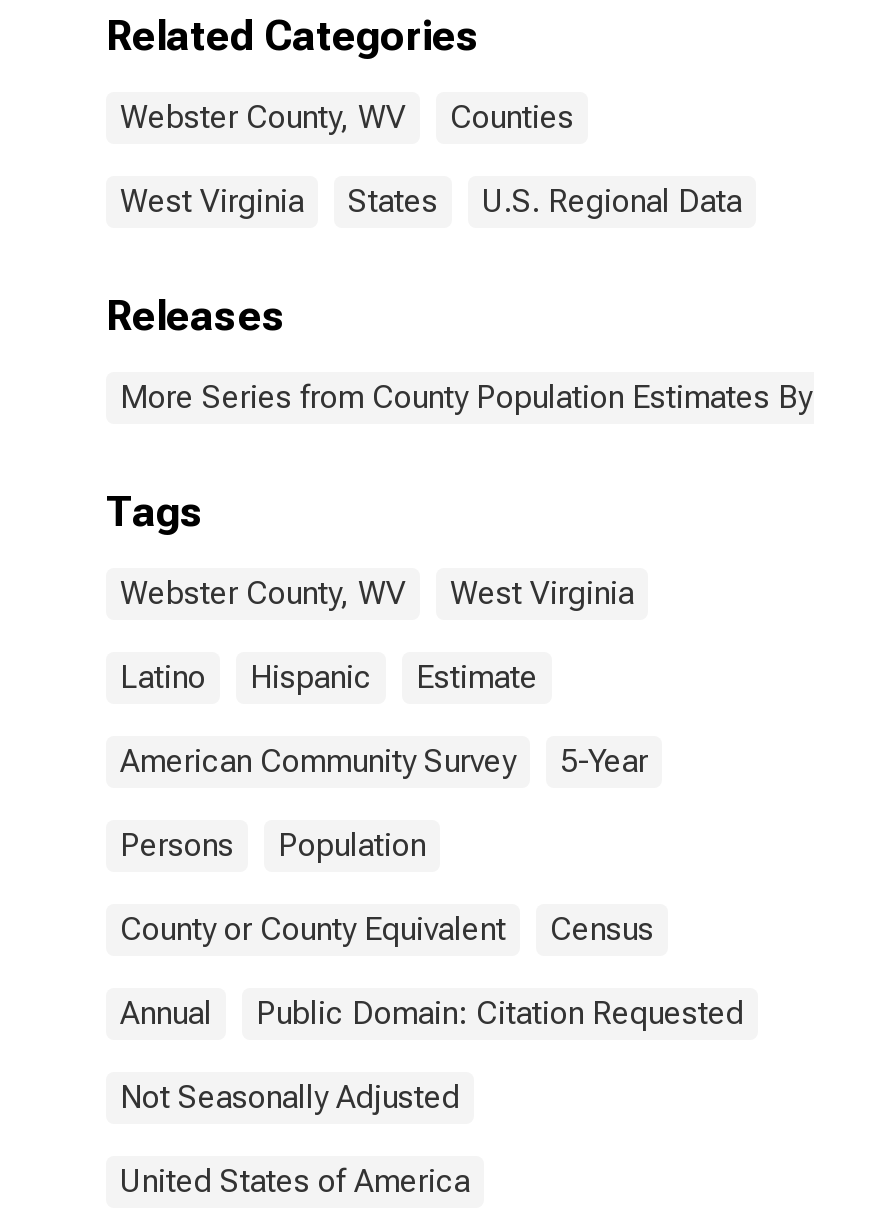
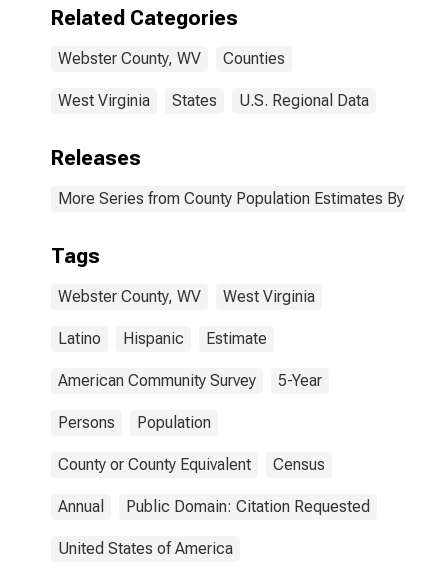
- Not Seasonally Adjusted
